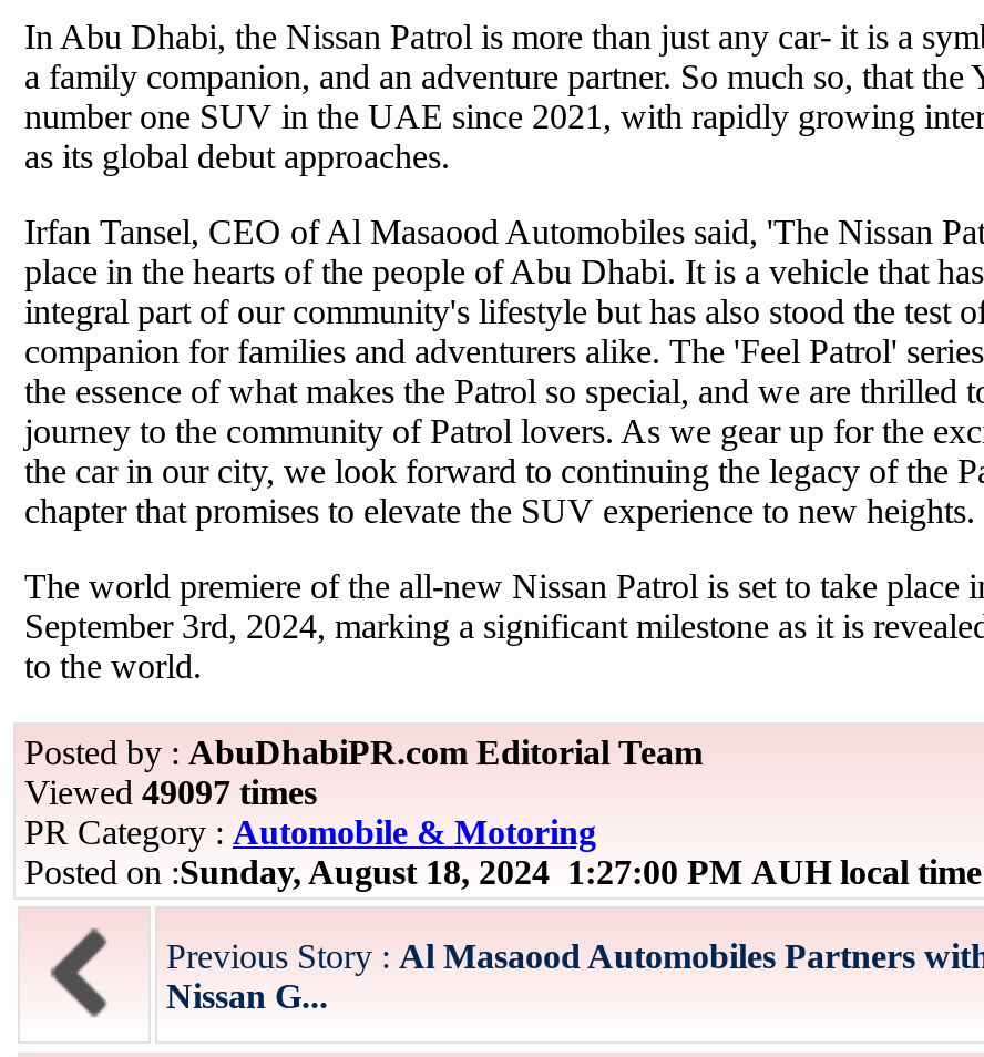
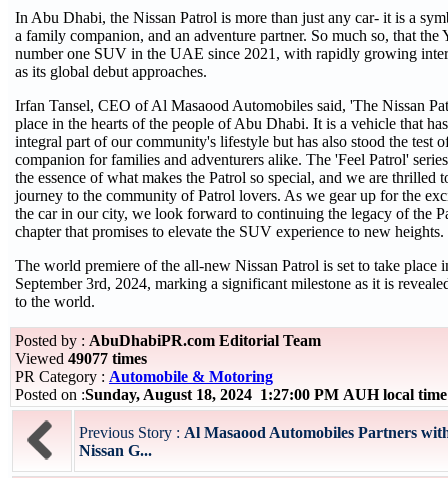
- Viewed 49097 times
+ Viewed 49077 times
